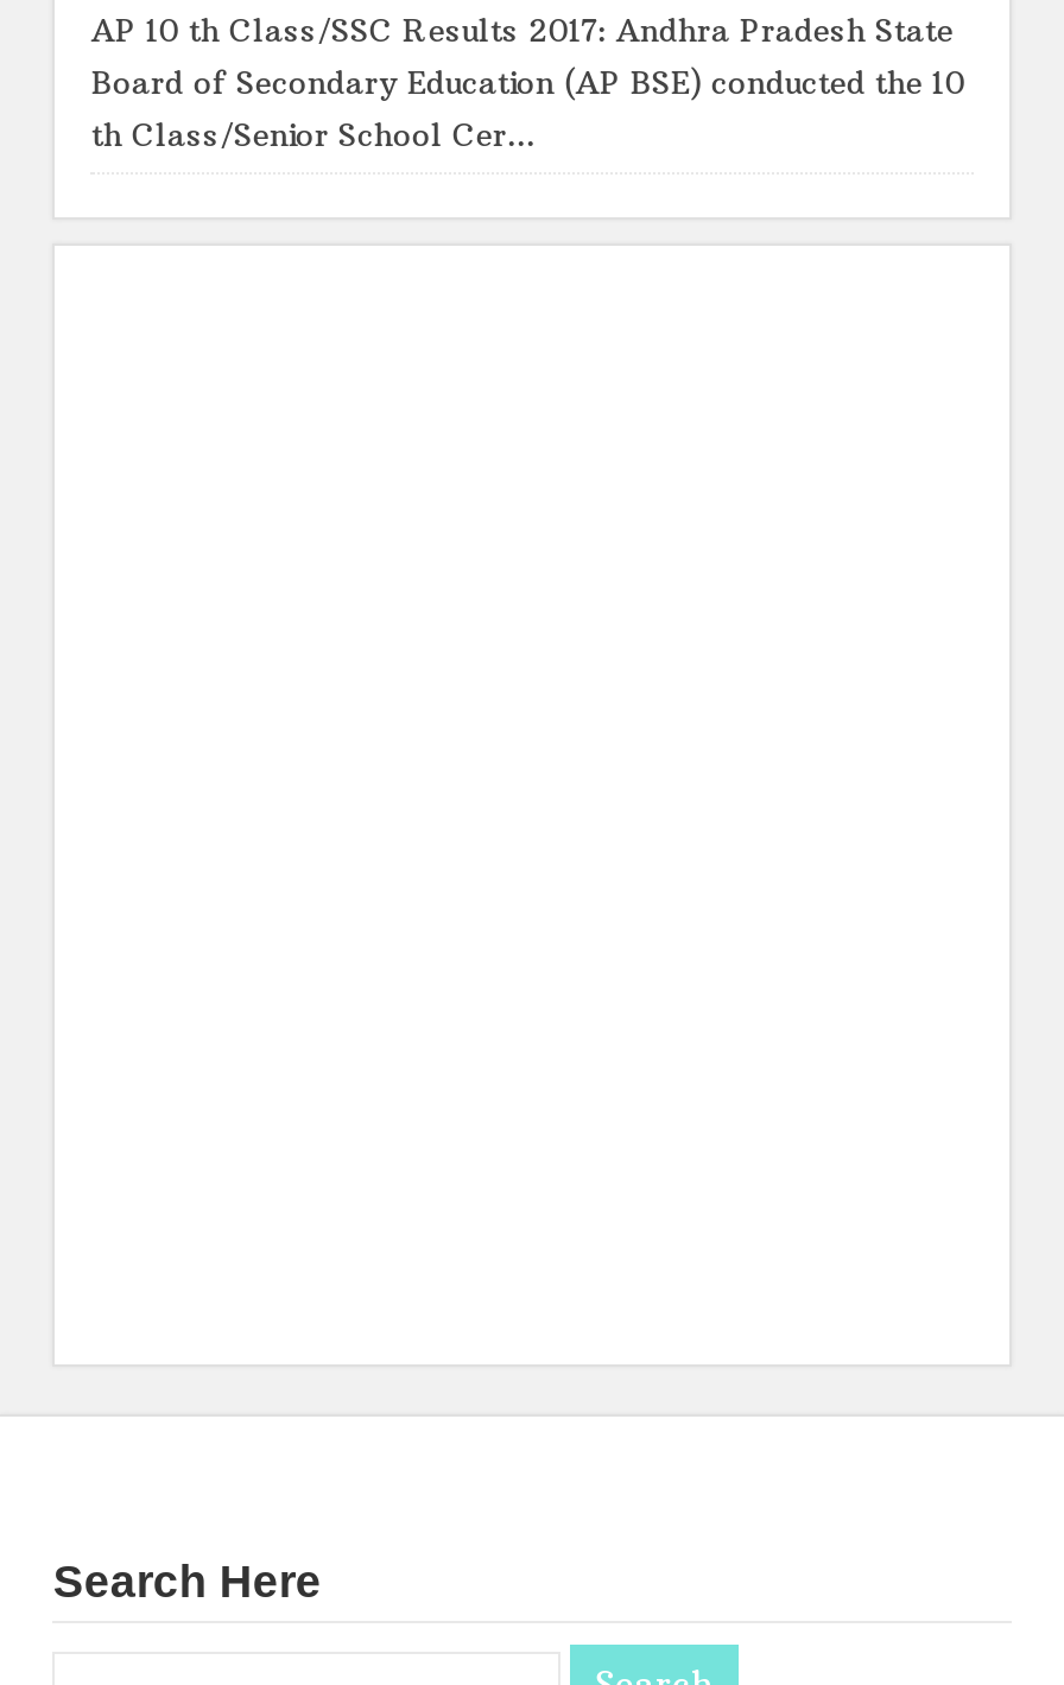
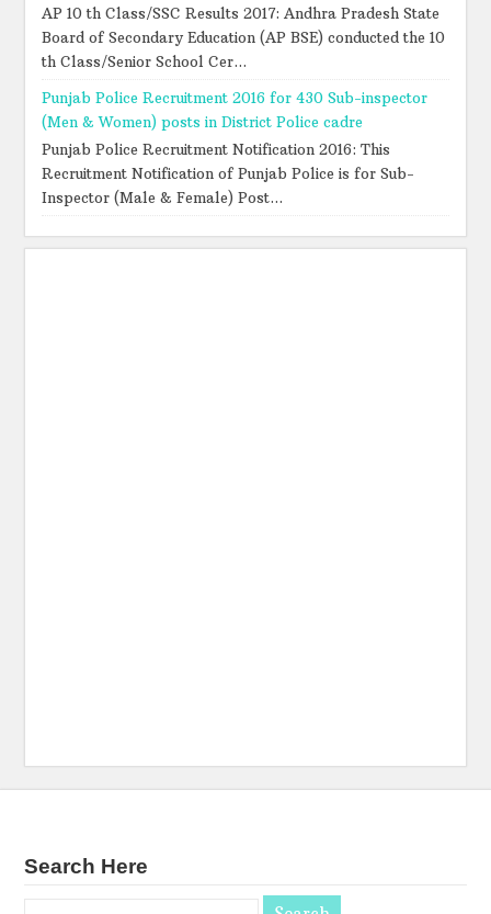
+ Punjab Police Recruitment 2016 for 430 Sub-inspector
+ (Men & Women) posts in District Police cadre
+ Punjab Police Recruitment Notification 2016: This
+ Recruitment Notification of Punjab Police is for Sub-
+ Inspector (Male & Female) Post...
